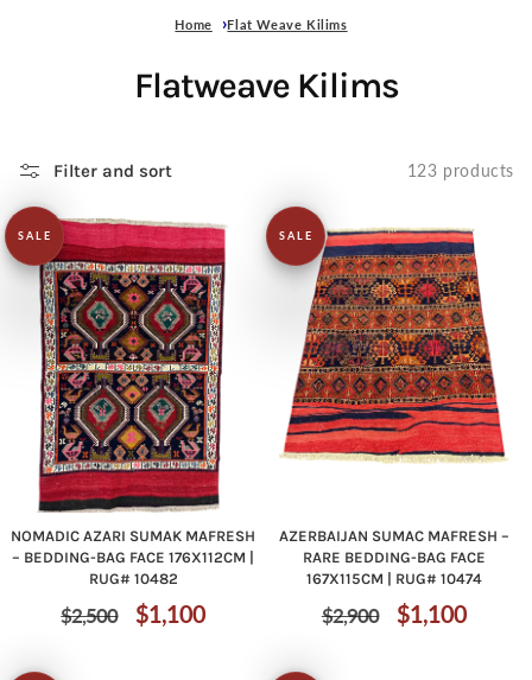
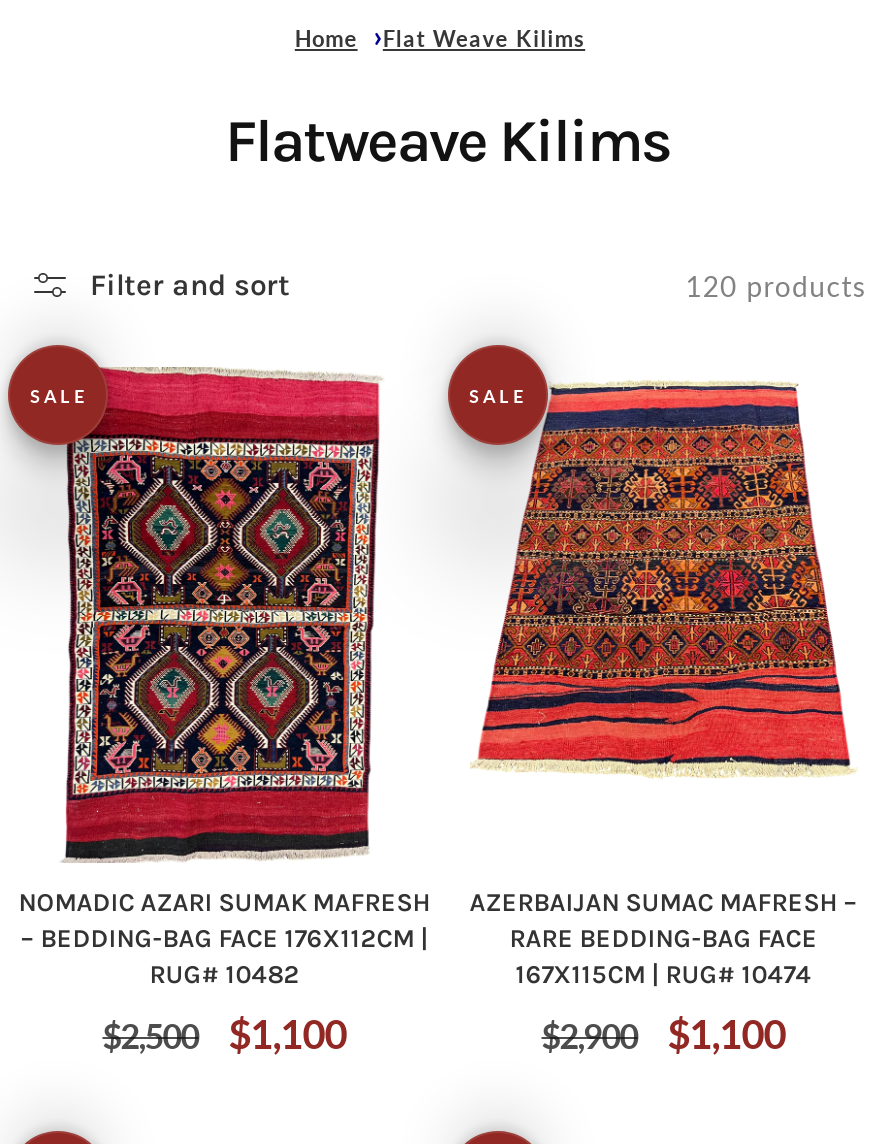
- 123 products
+ 120 products
